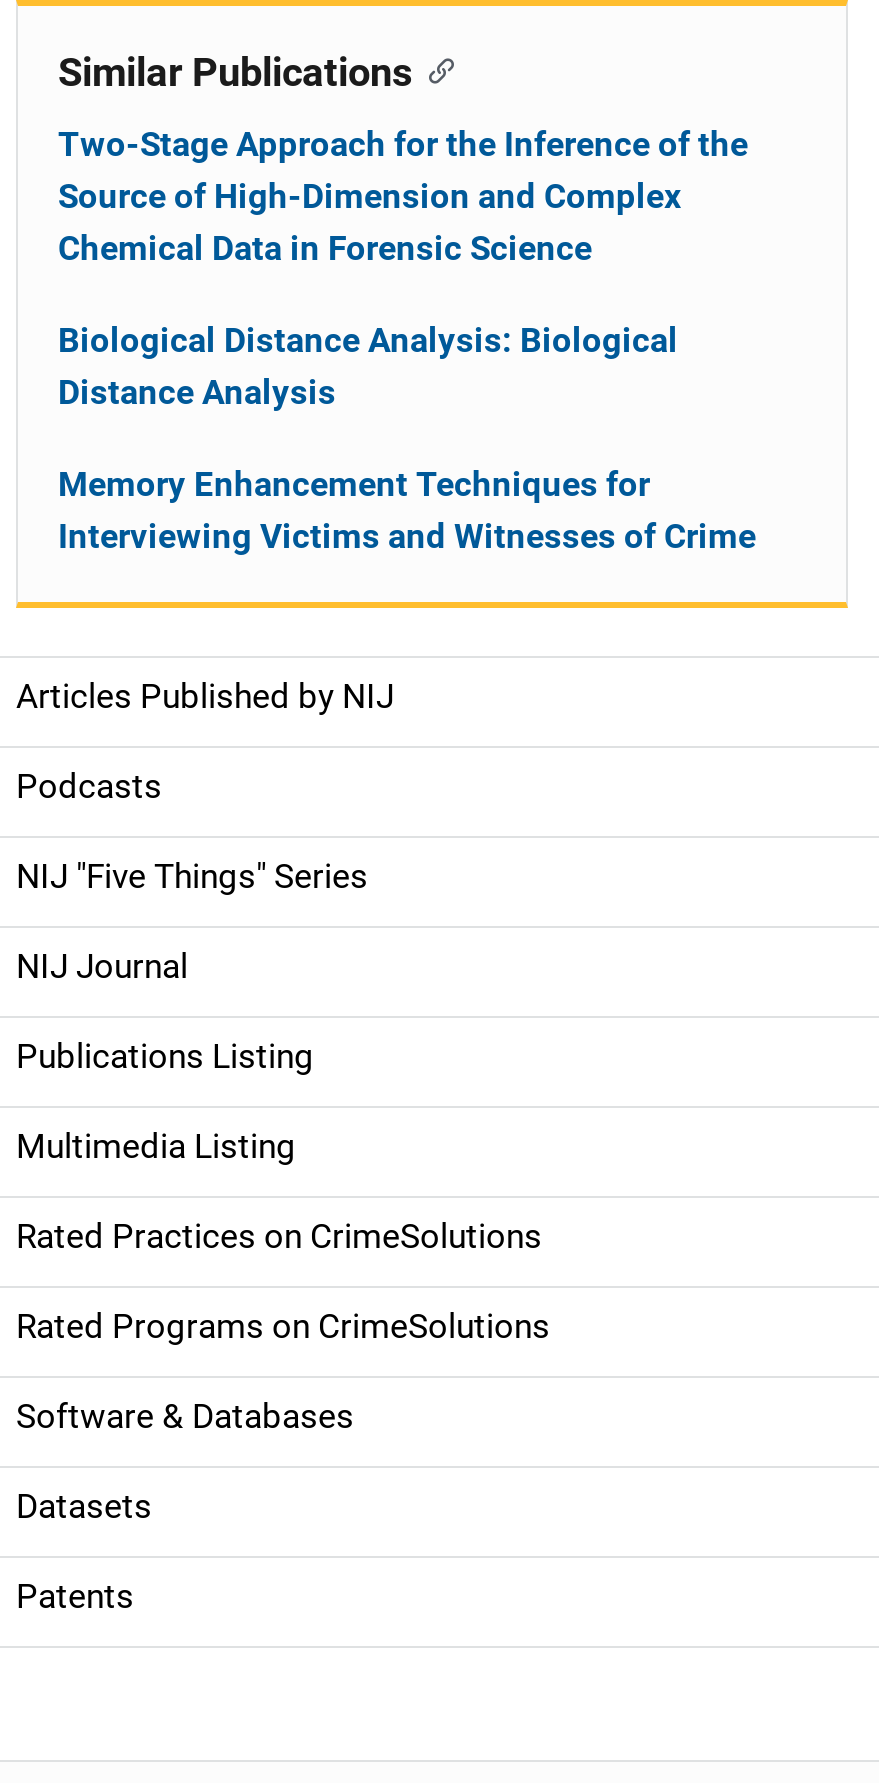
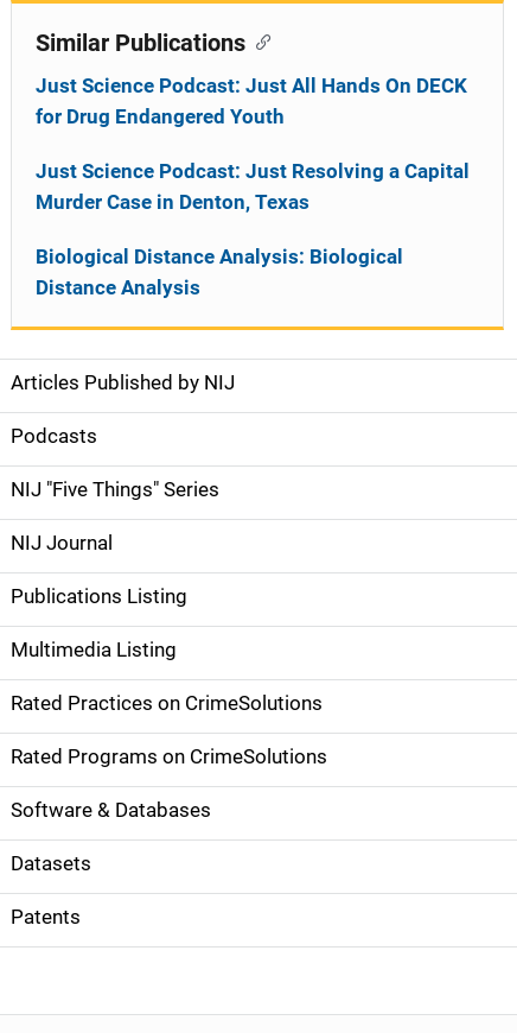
- Two-Stage Approach for the Inference of the
- Source of High-Dimension and Complex
- Chemical Data in Forensic Science
+ Just Science Podcast: Just All Hands On DECK
+ for Drug Endangered Youth
+ Just Science Podcast: Just Resolving a Capital
+ Murder Case in Denton, Texas

moved down: Biological Distance Analysis: Biological | Distance Analysis

- Memory Enhancement Techniques for
- Interviewing Victims and Witnesses of Crime
